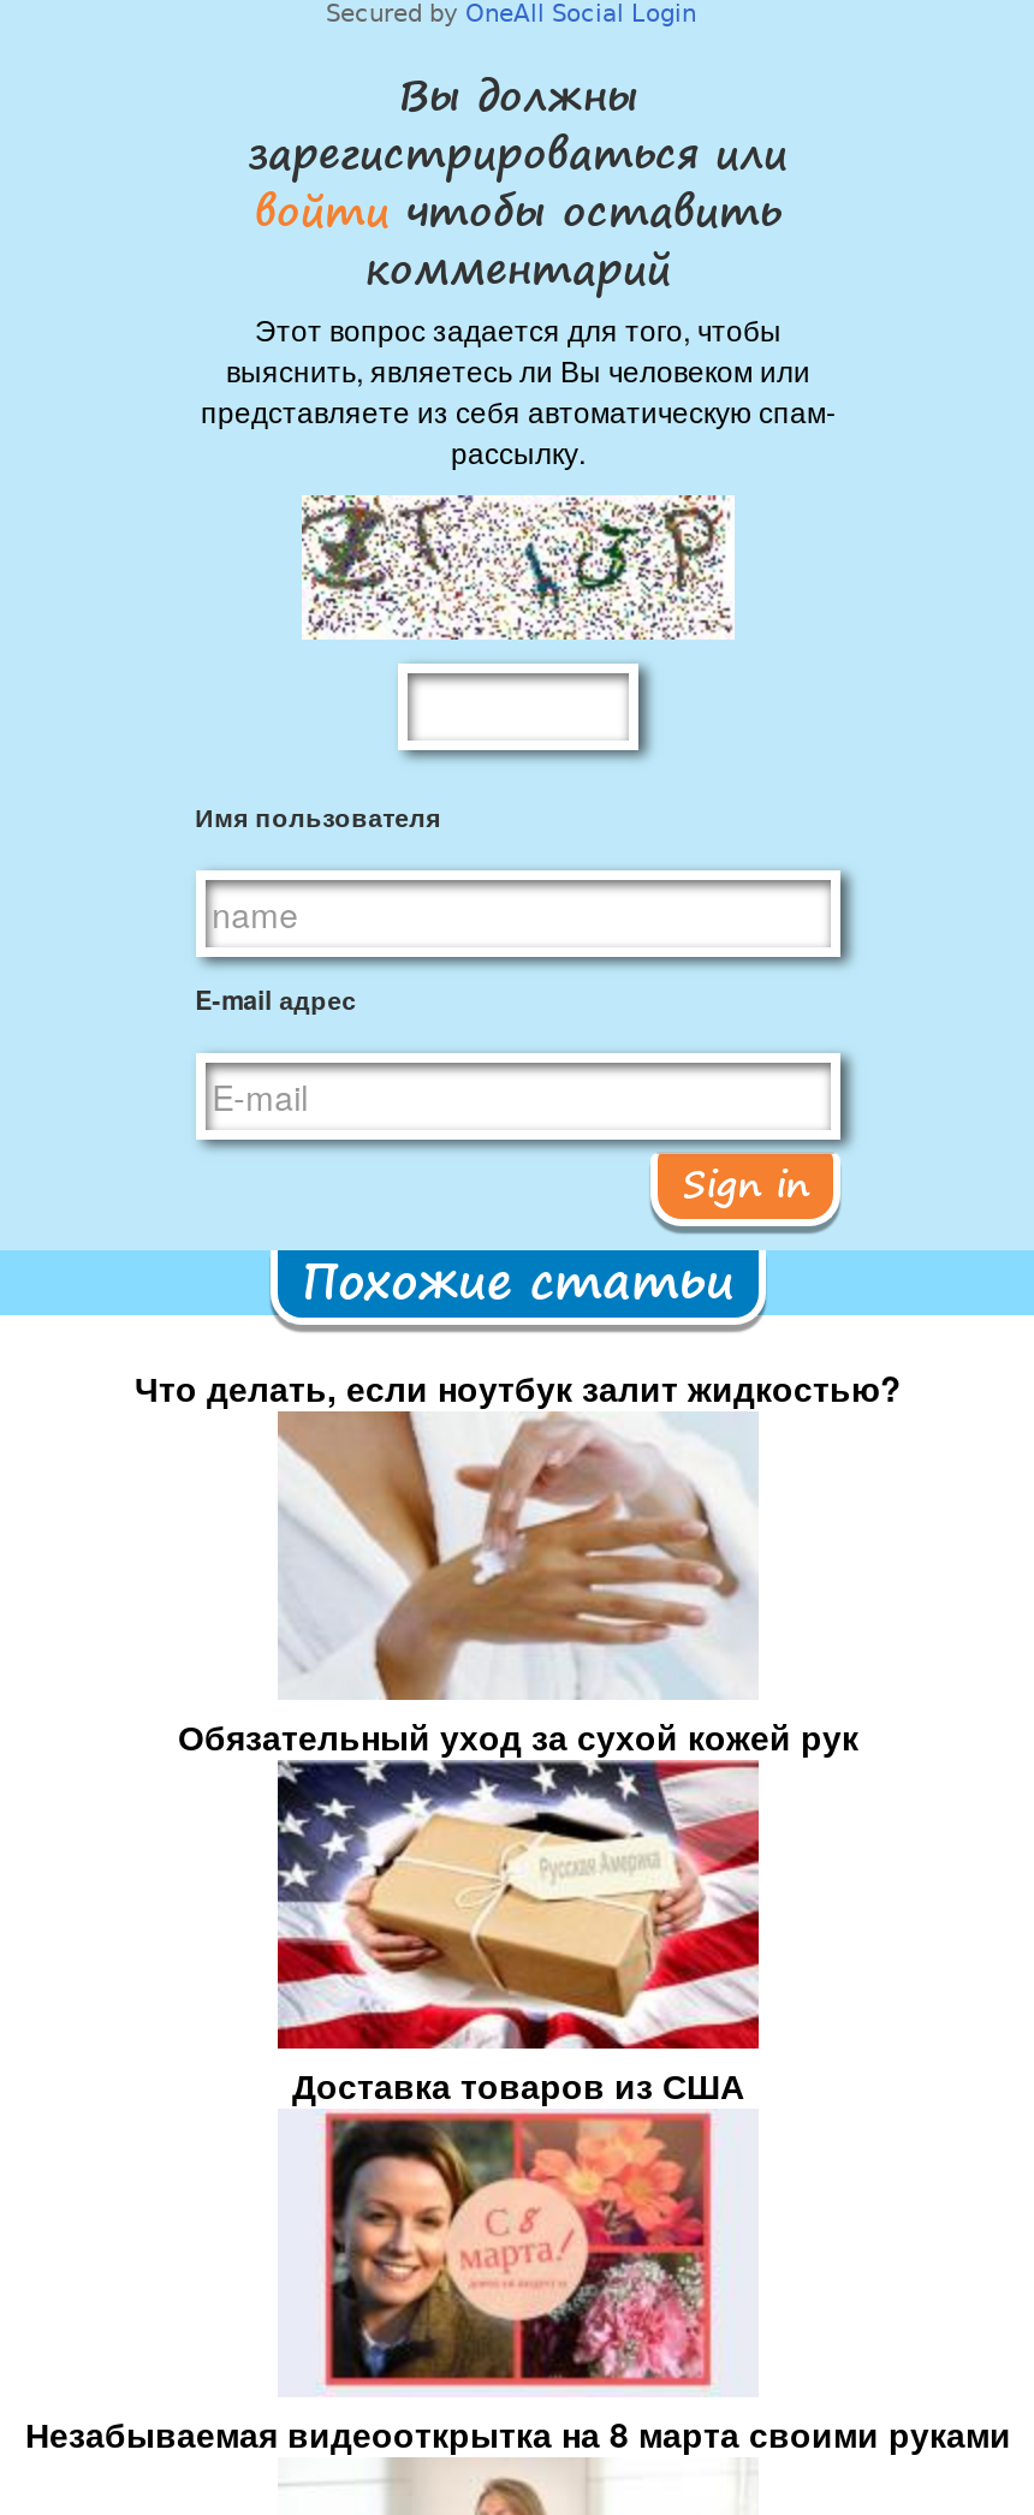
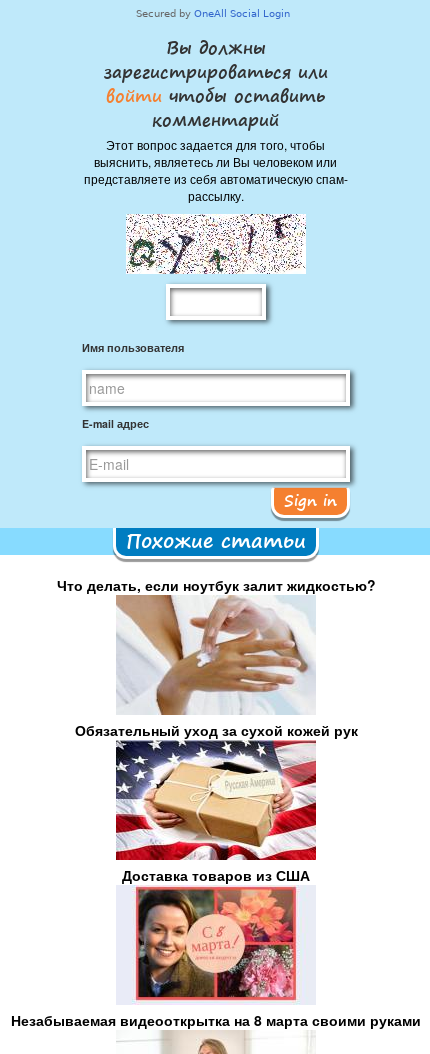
- [image]
+ [image]
